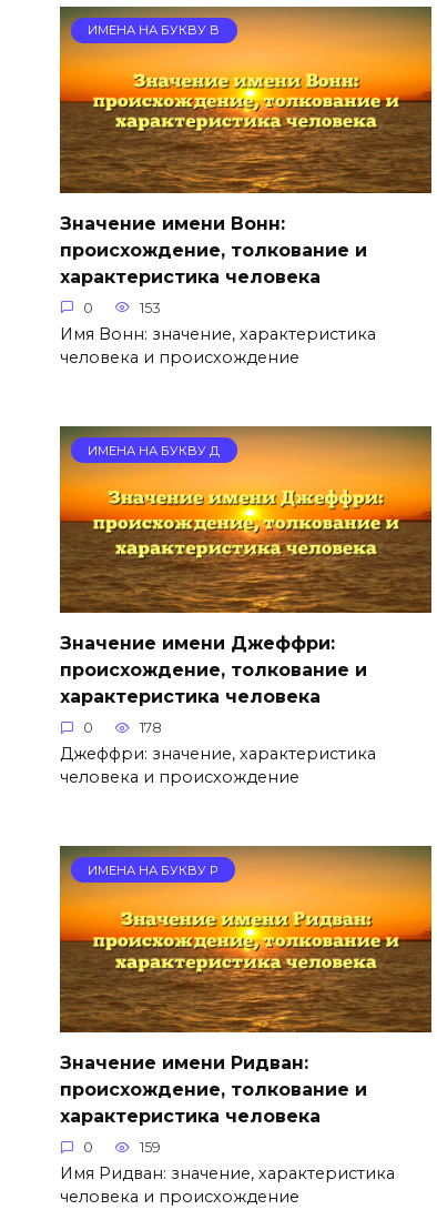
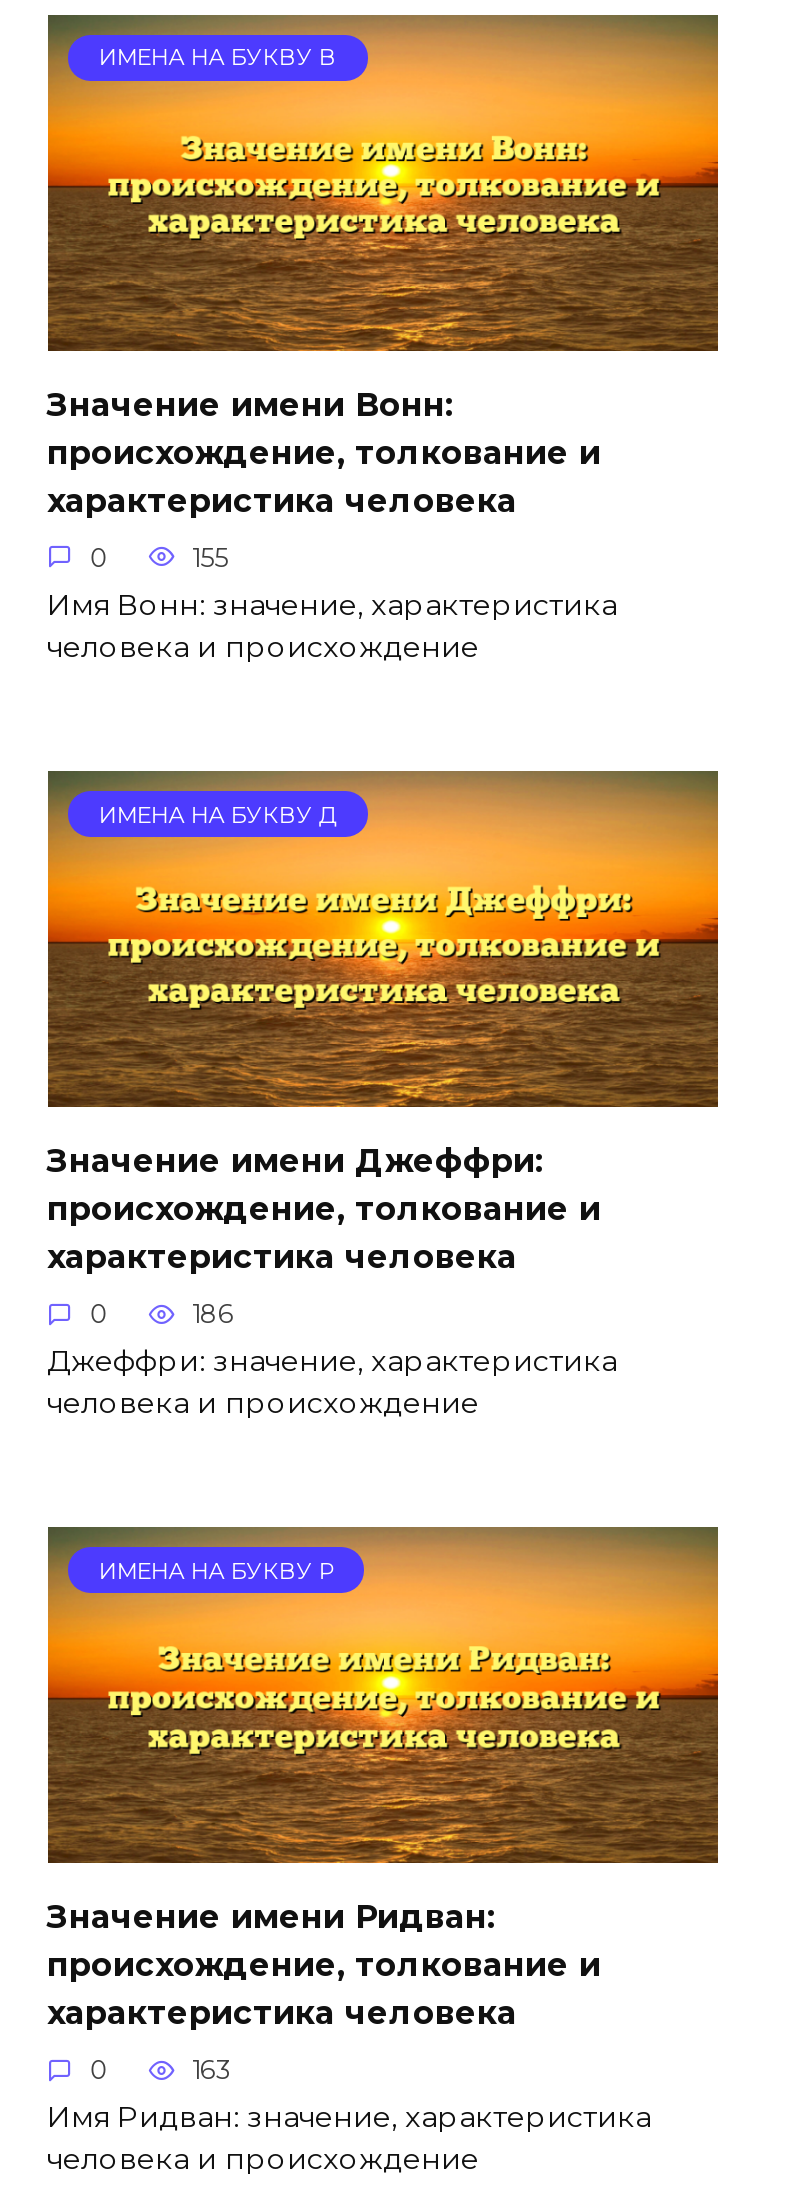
- 153
+ 155

- 178
+ 186

- 159
+ 163
